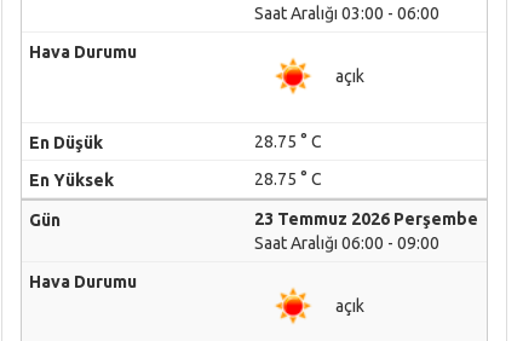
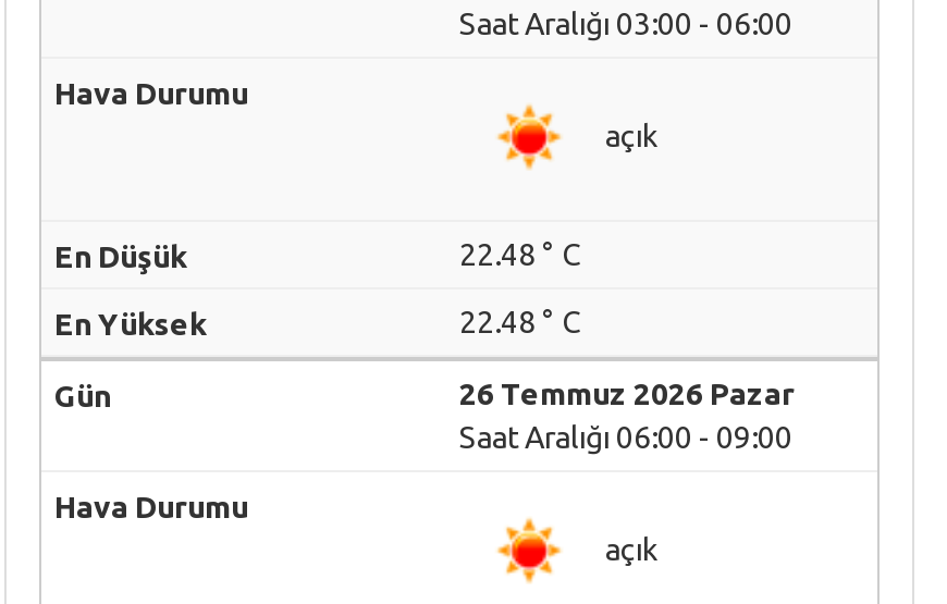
- 28.75 ° C
+ 22.48 ° C

- 28.75 ° C
+ 22.48 ° C

- 23 Temmuz 2026 Perşembe
+ 26 Temmuz 2026 Pazar
